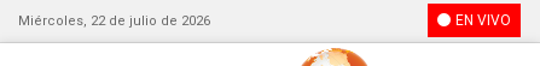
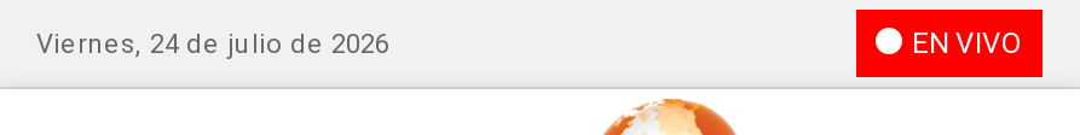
- Miércoles, 22 de julio de 2026
+ Viernes, 24 de julio de 2026
